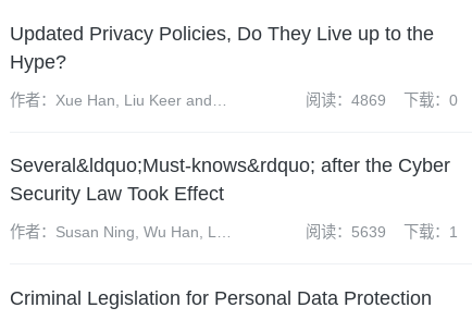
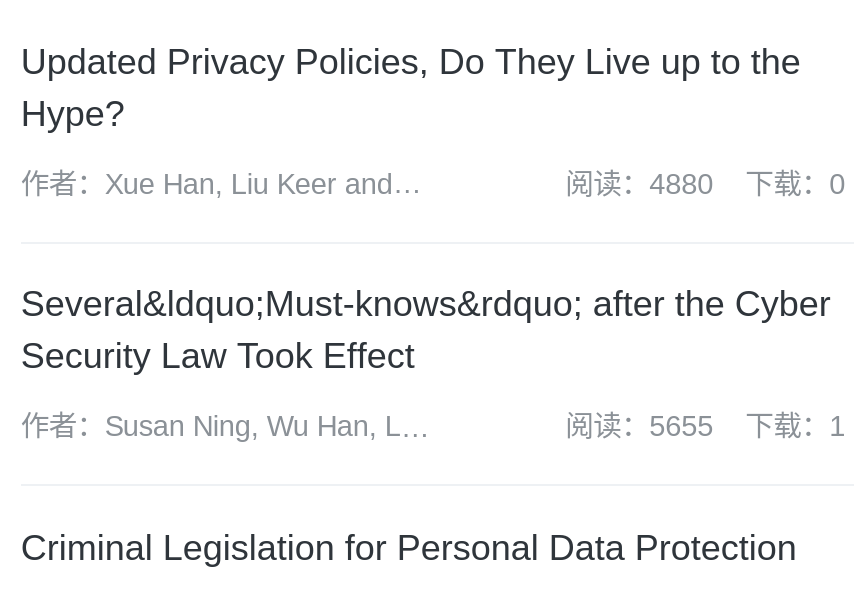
- 阅读：4869 下载：0
+ 阅读：4880 下载：0

- 阅读：5639 下载：1
+ 阅读：5655 下载：1
